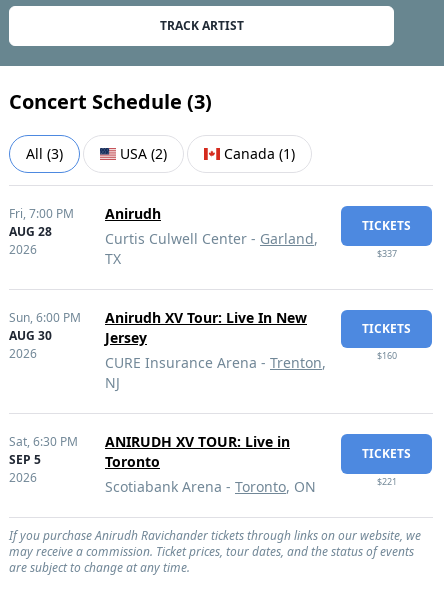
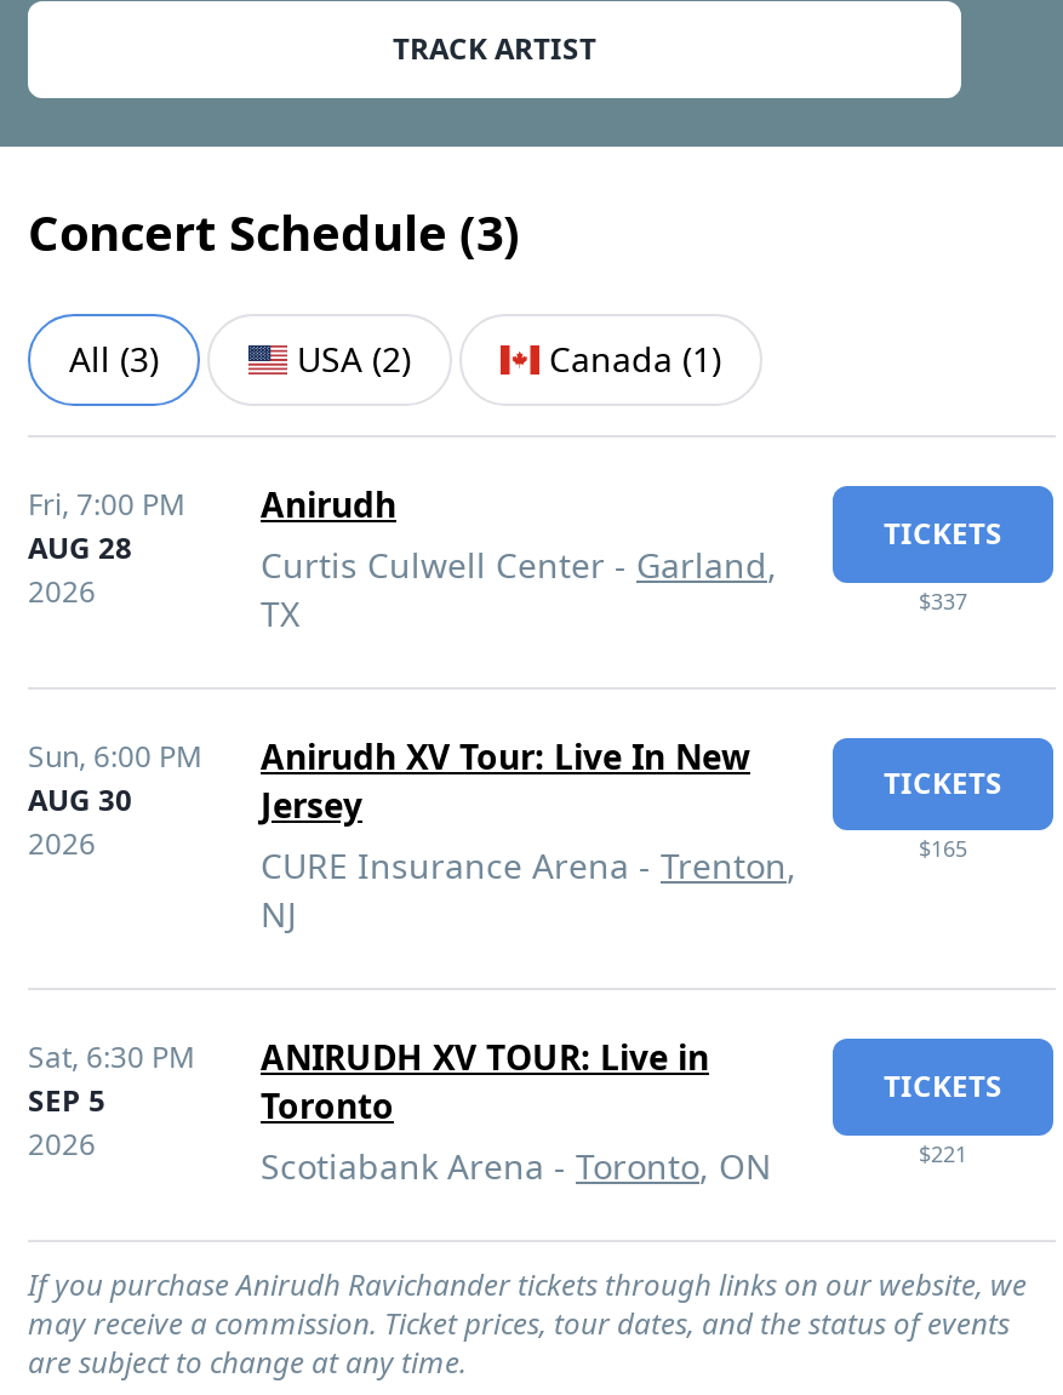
- $160
+ $165
